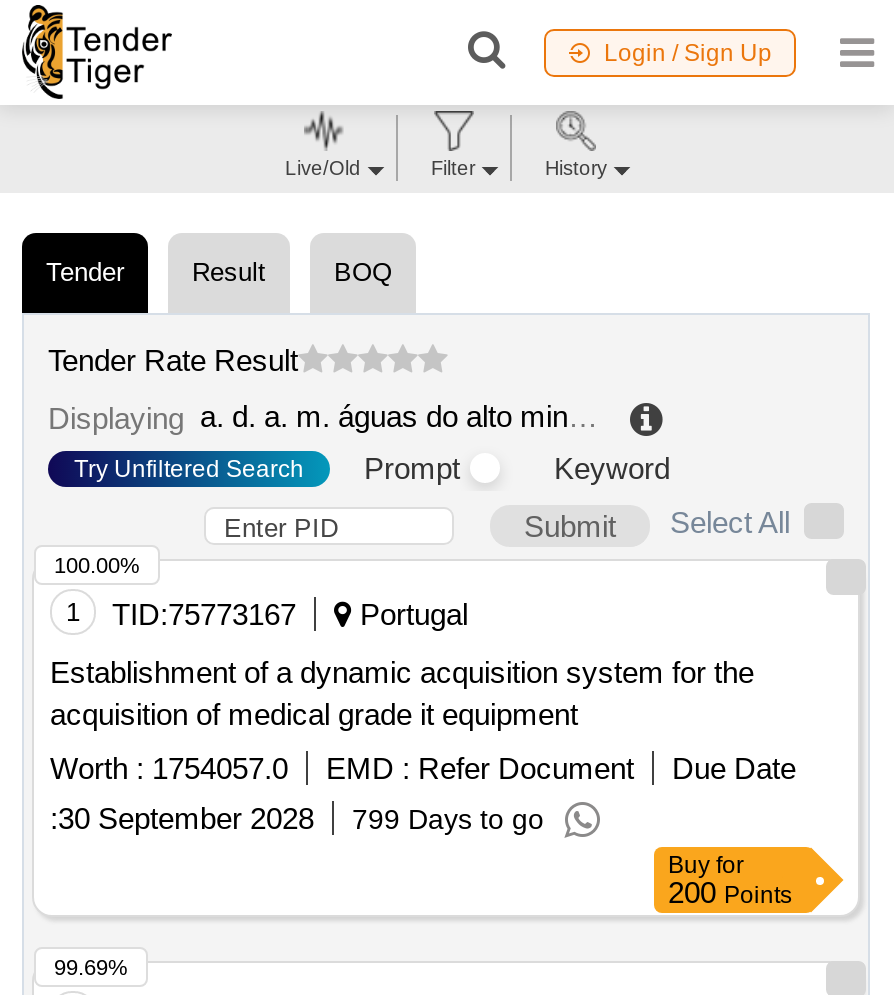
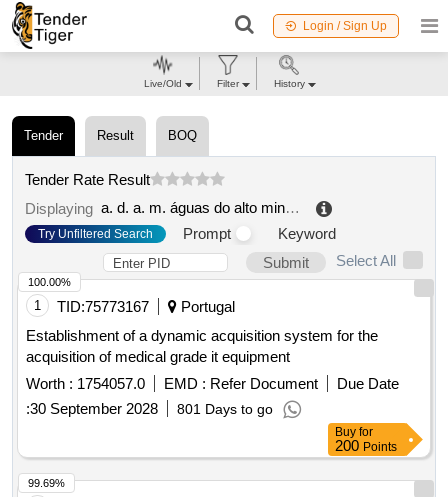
- :30 September 2028 799 Days to go
+ :30 September 2028 801 Days to go
